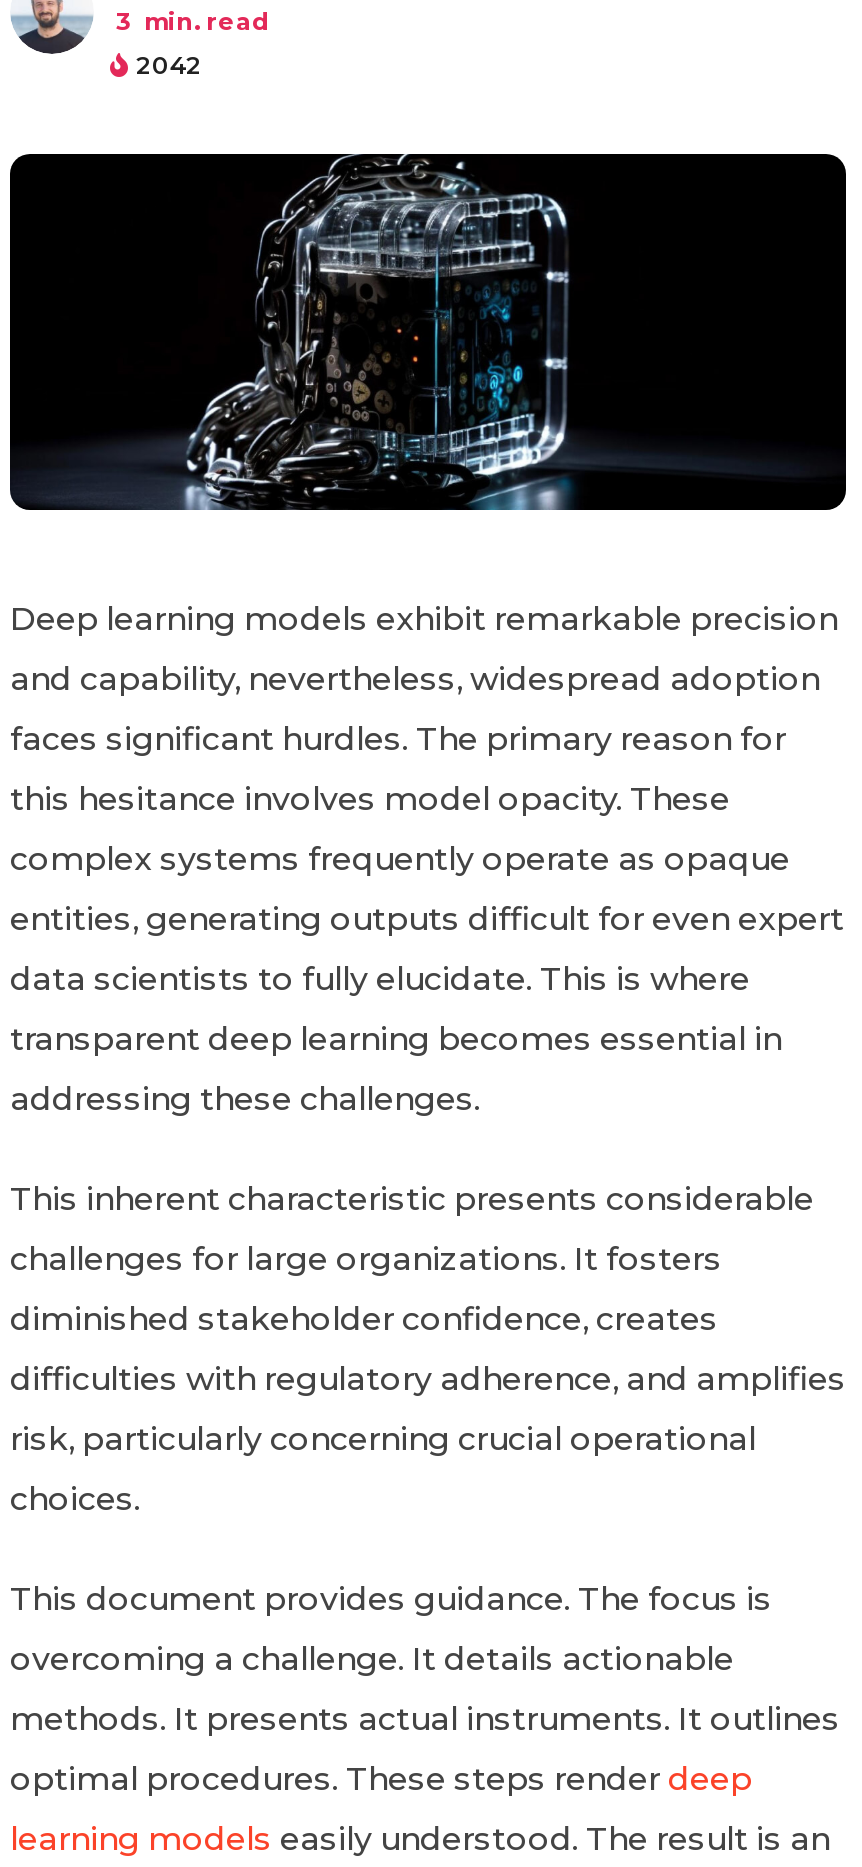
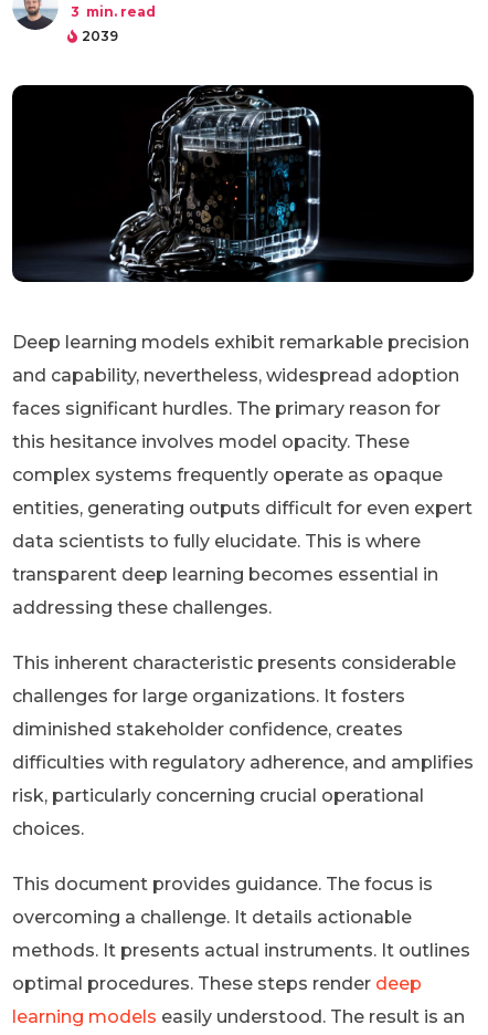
- 2042
+ 2039
